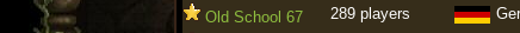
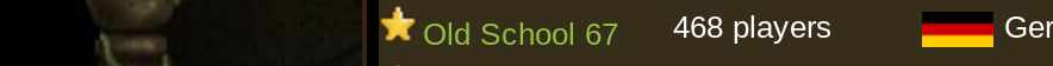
- Old School 67 289 players
+ Old School 67 468 players
